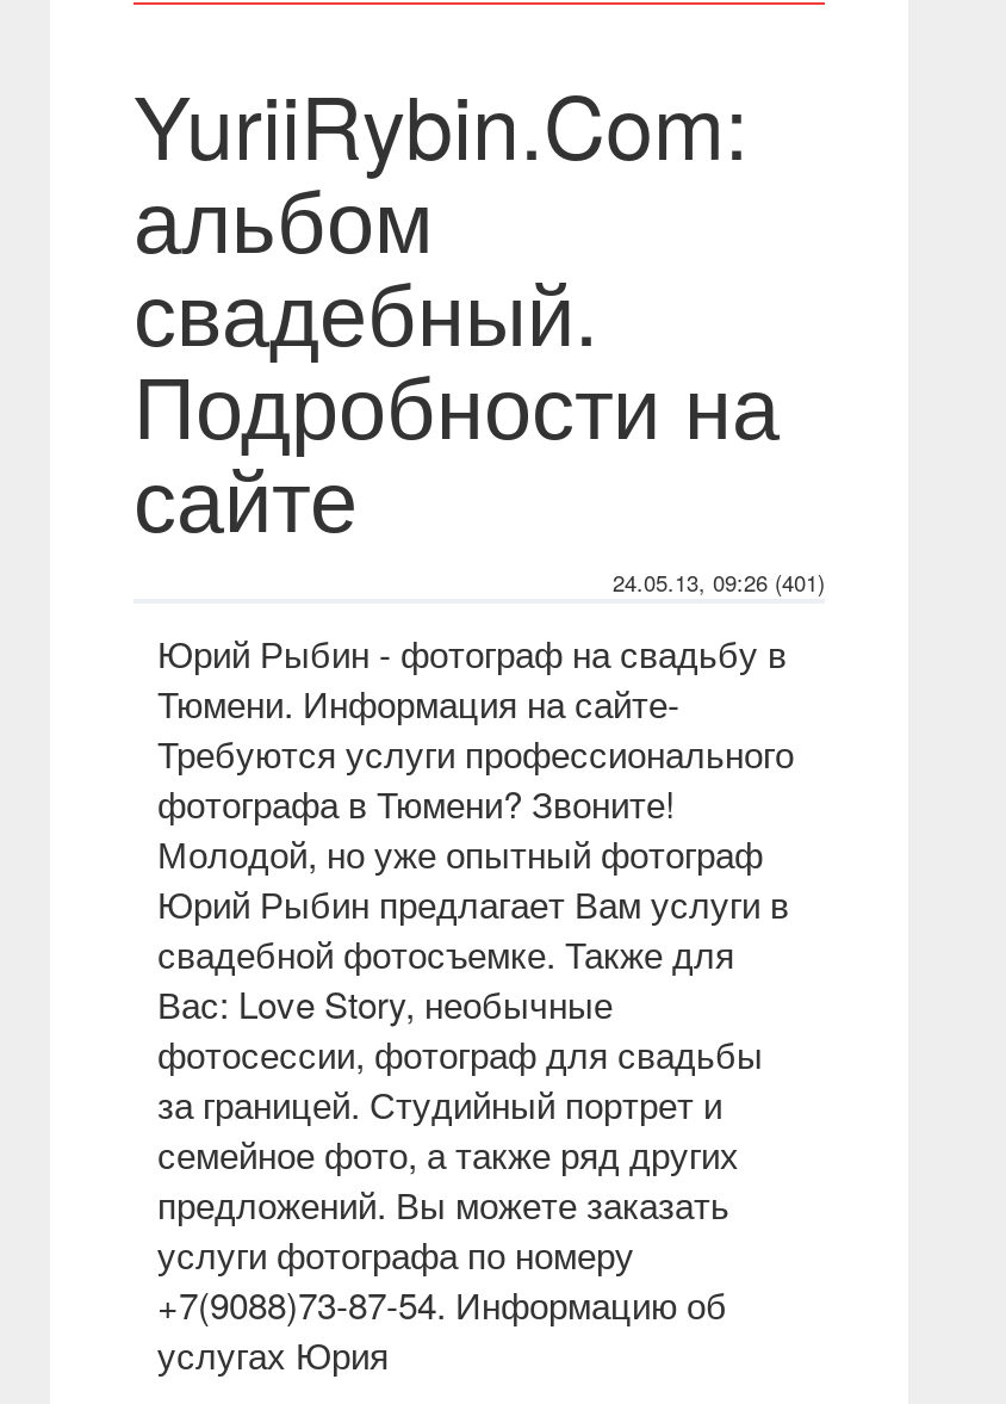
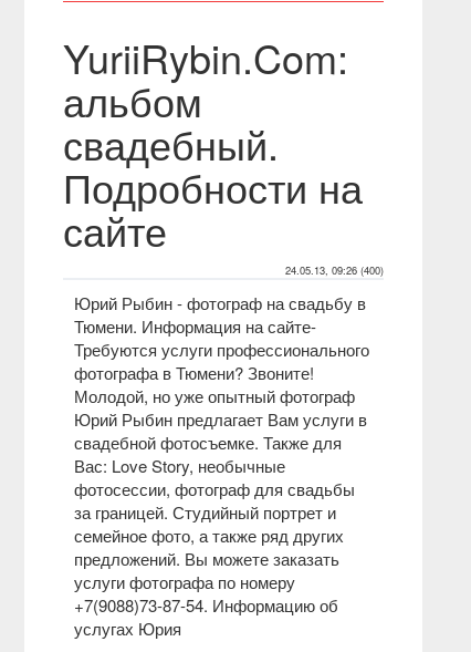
- 24.05.13, 09:26 (401)
+ 24.05.13, 09:26 (400)
